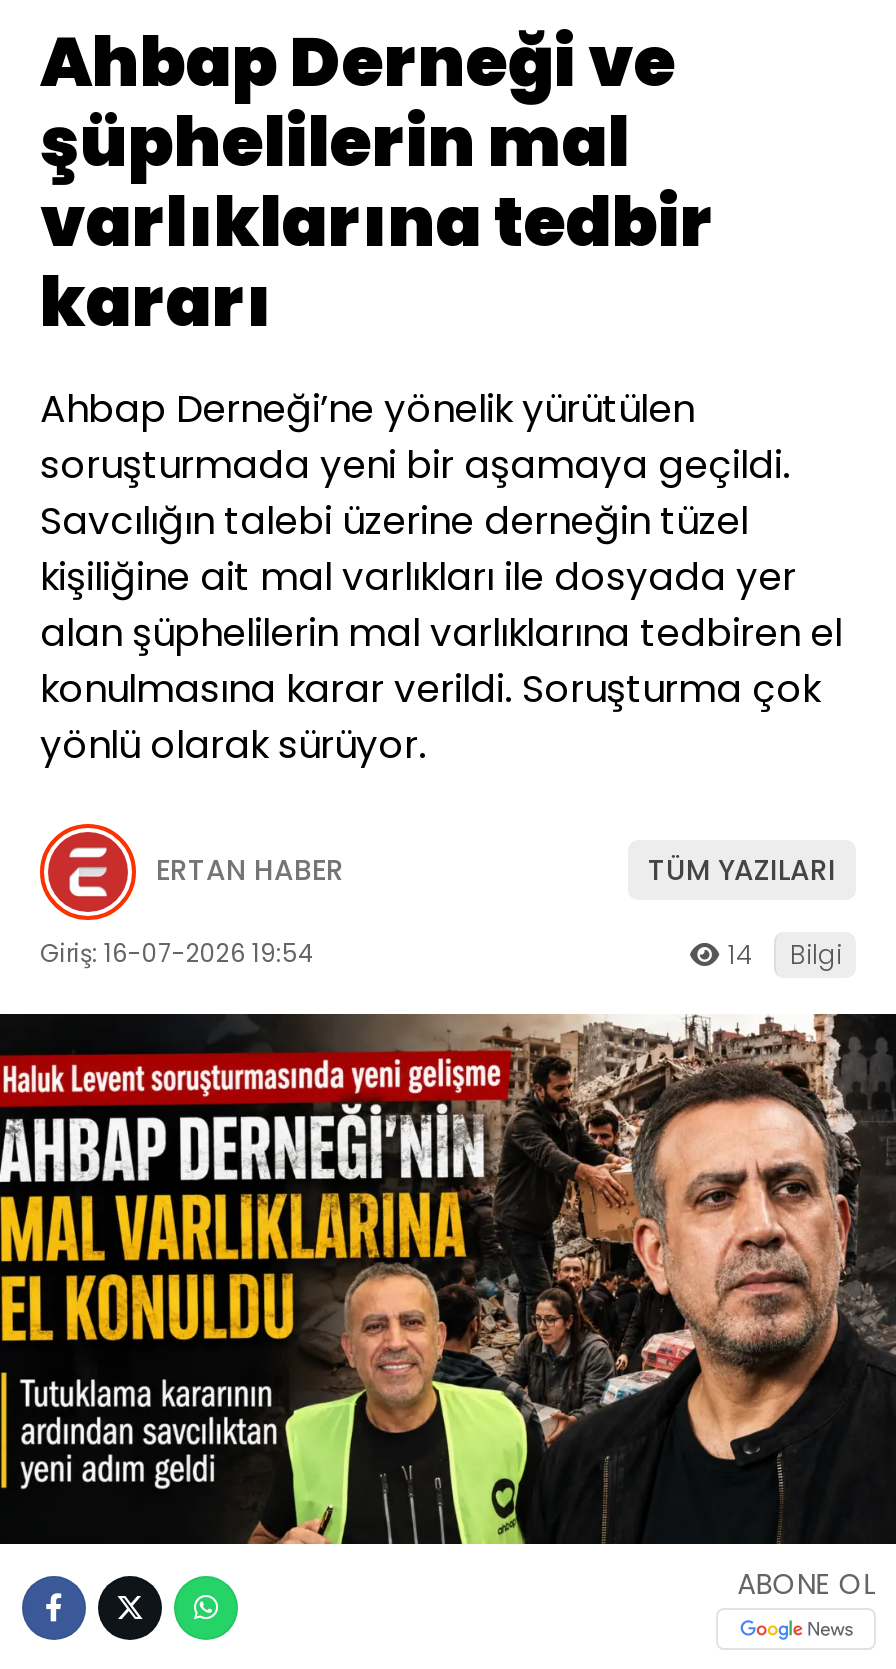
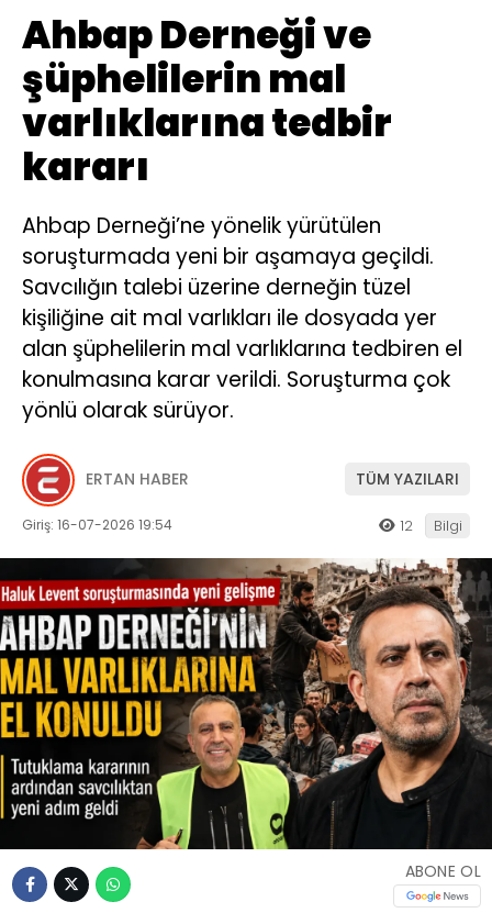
- 14 Bilgi
+ 12 Bilgi
